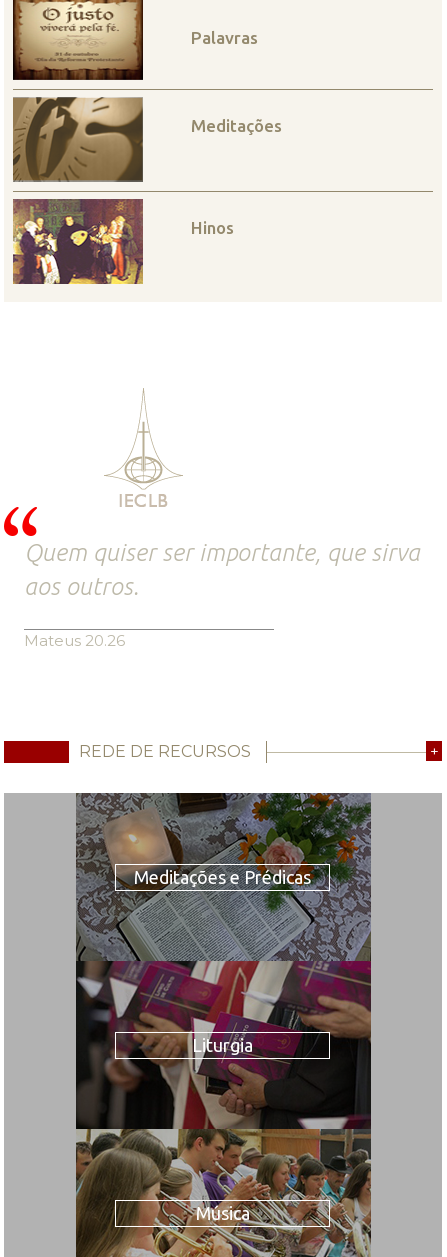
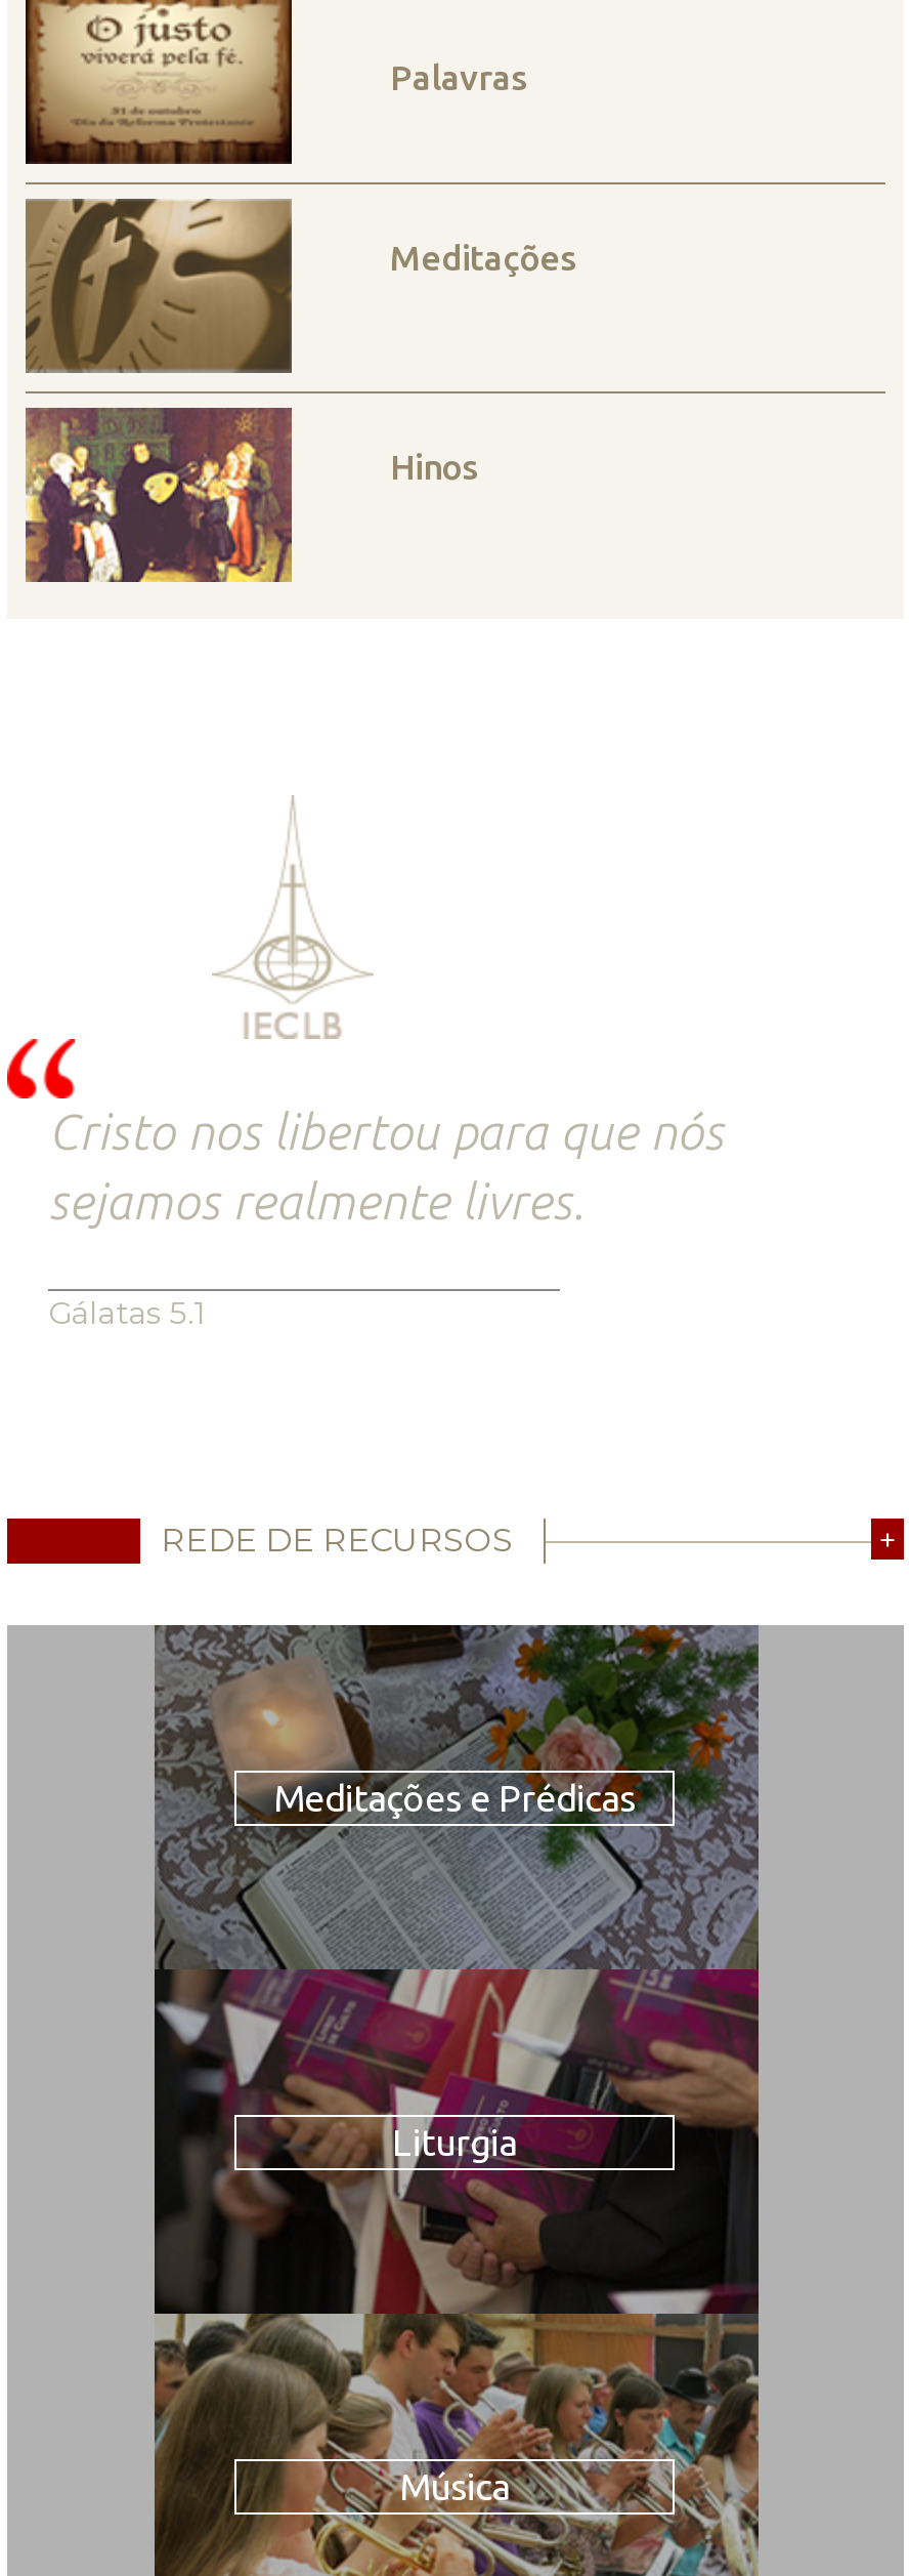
- Quem quiser ser importante, que sirva
- aos outros.
+ Cristo nos libertou para que nós
+ sejamos realmente livres.

- Mateus 20.26
+ Gálatas 5.1
